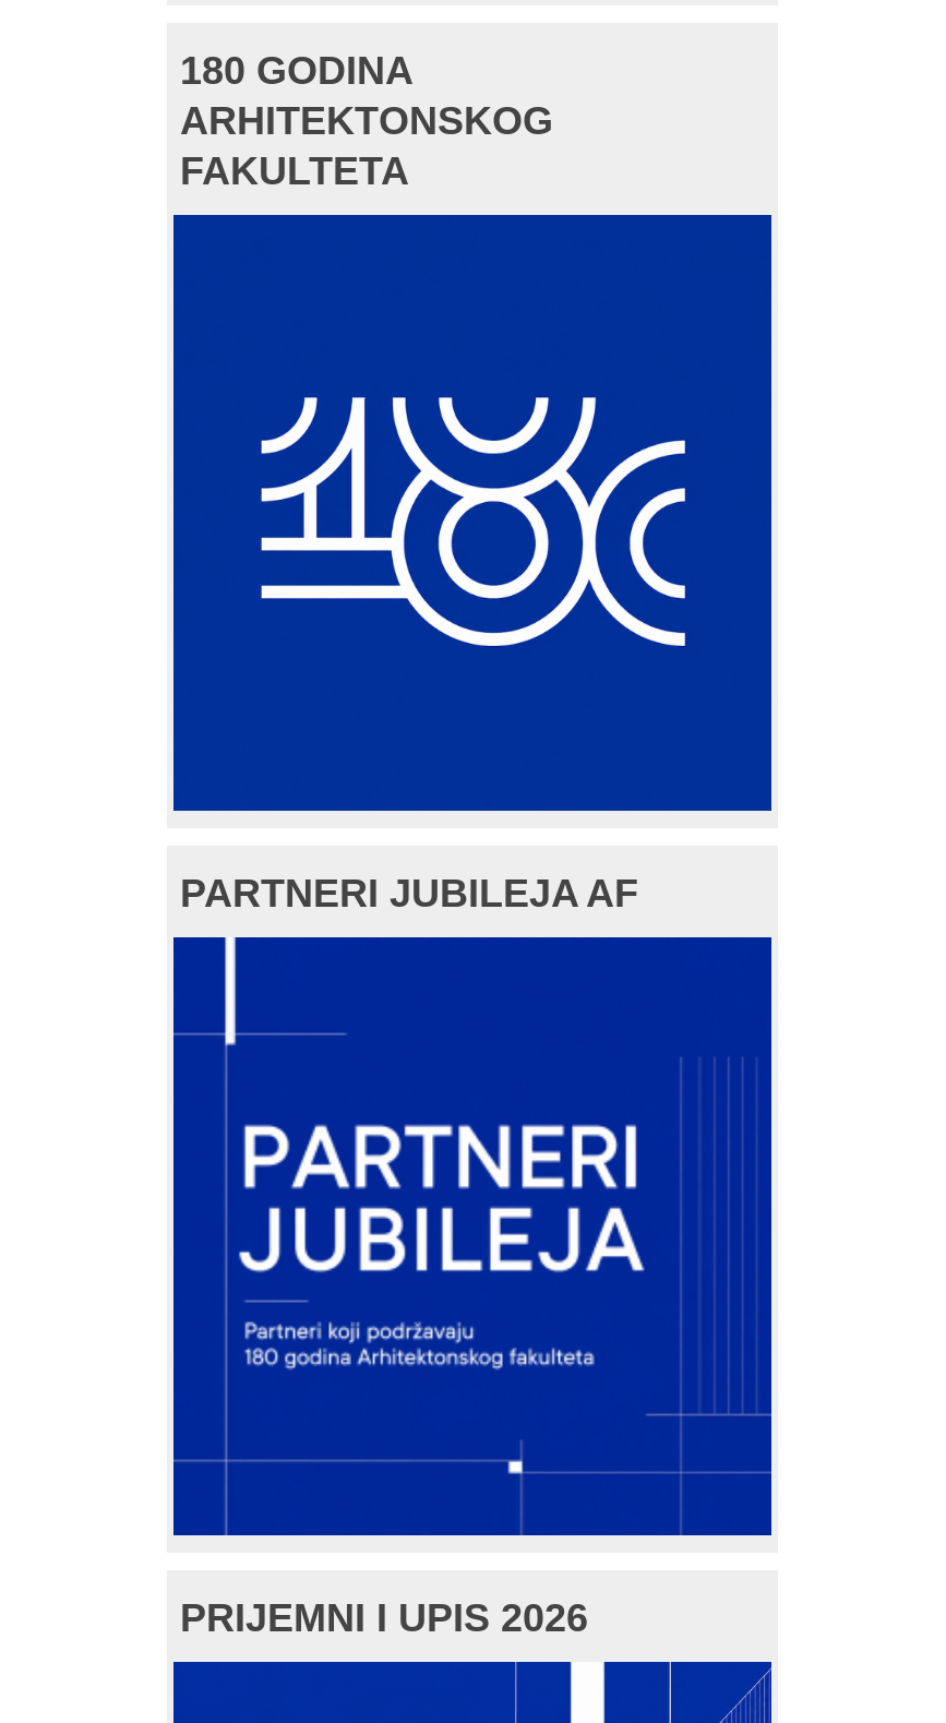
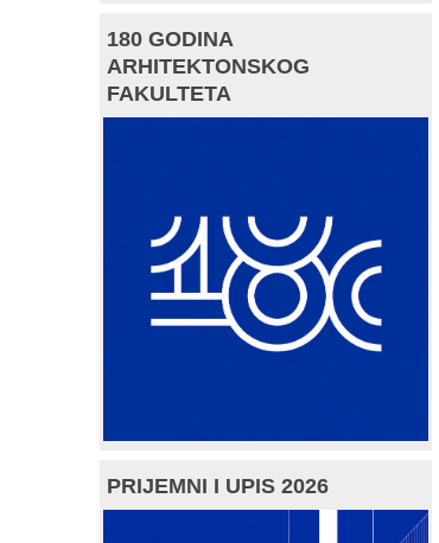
- PARTNERI JUBILEJA AF

- [image]
